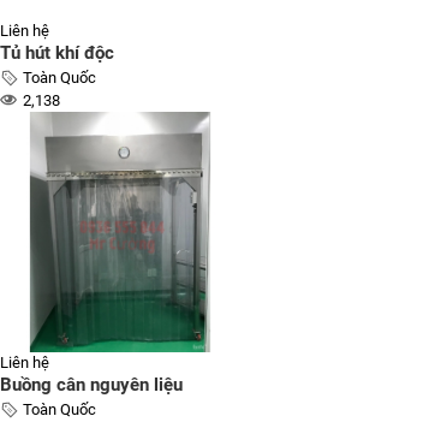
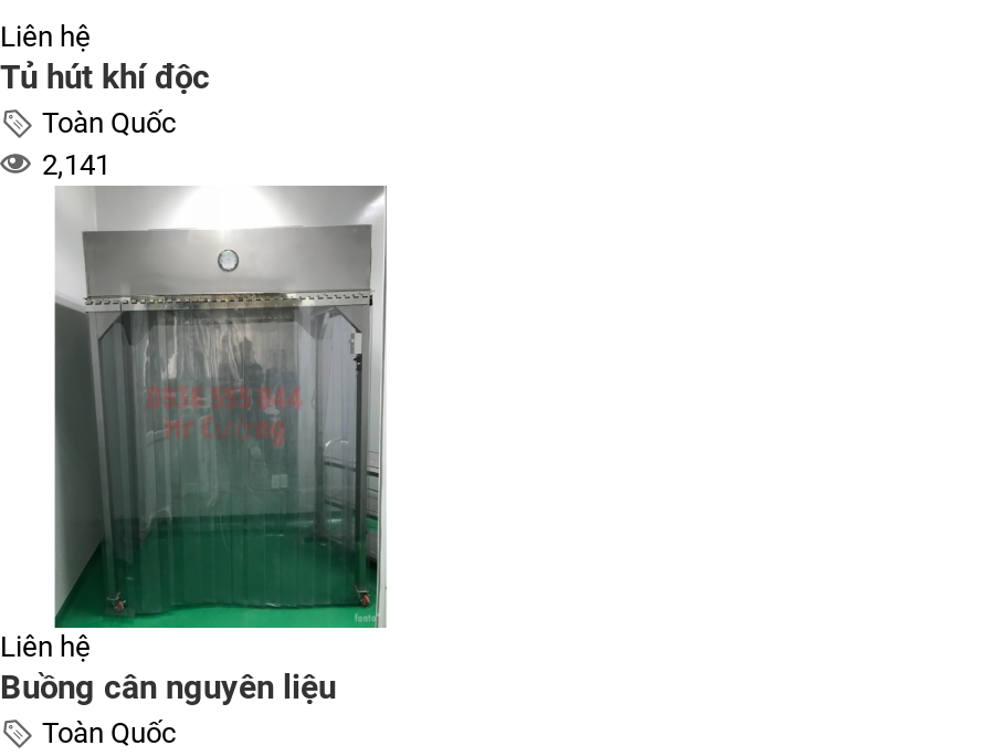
- 2,138
+ 2,141
